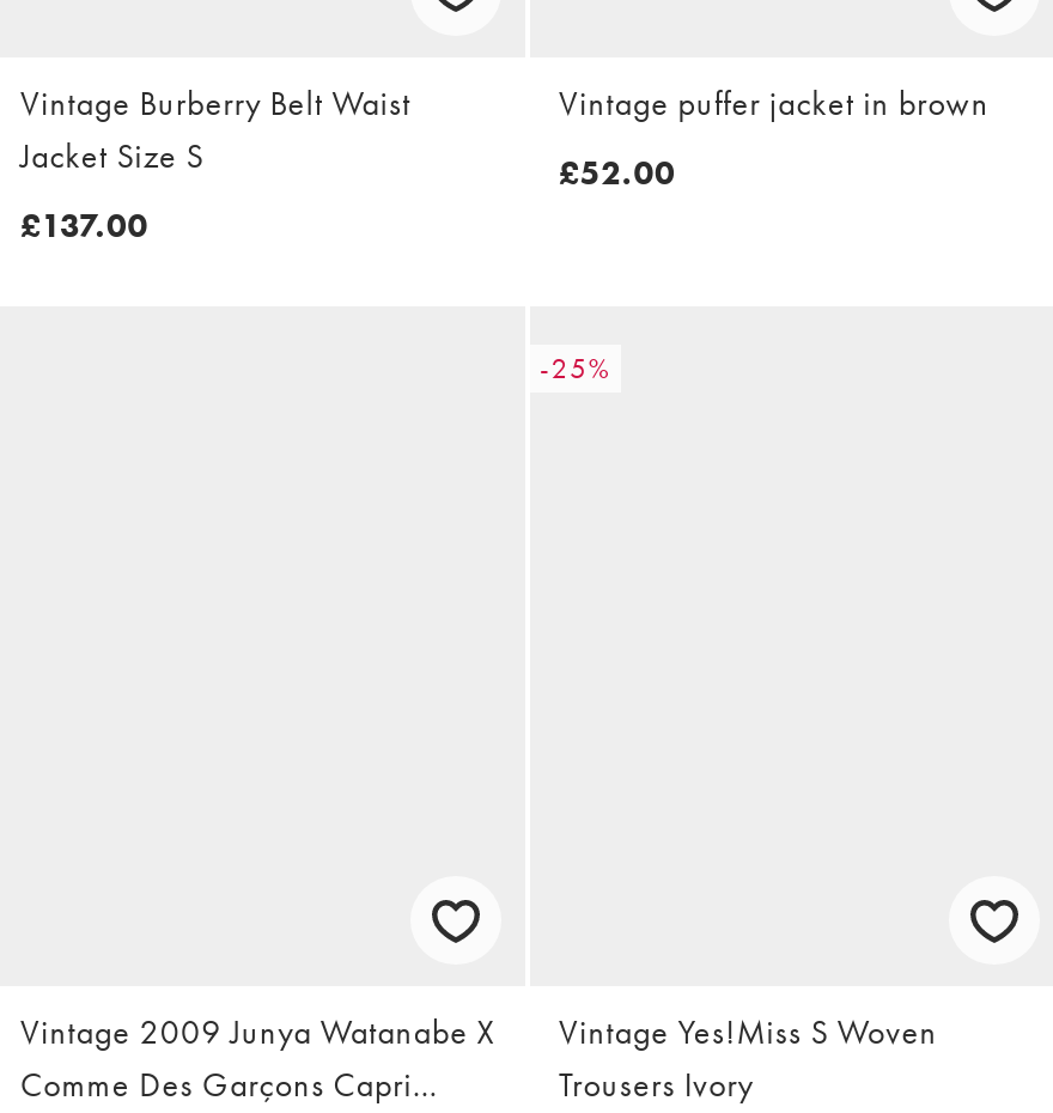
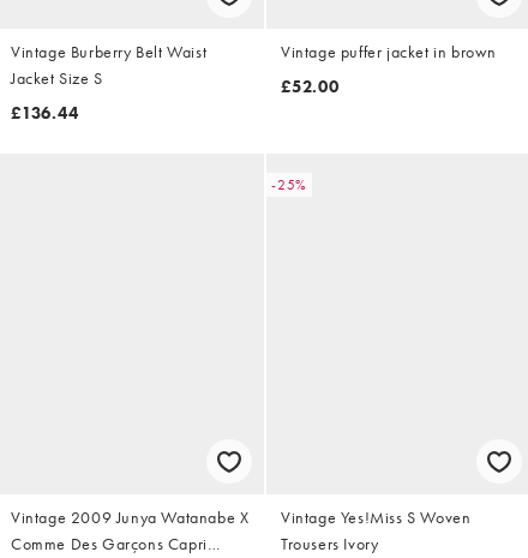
- £137.00
+ £136.44
